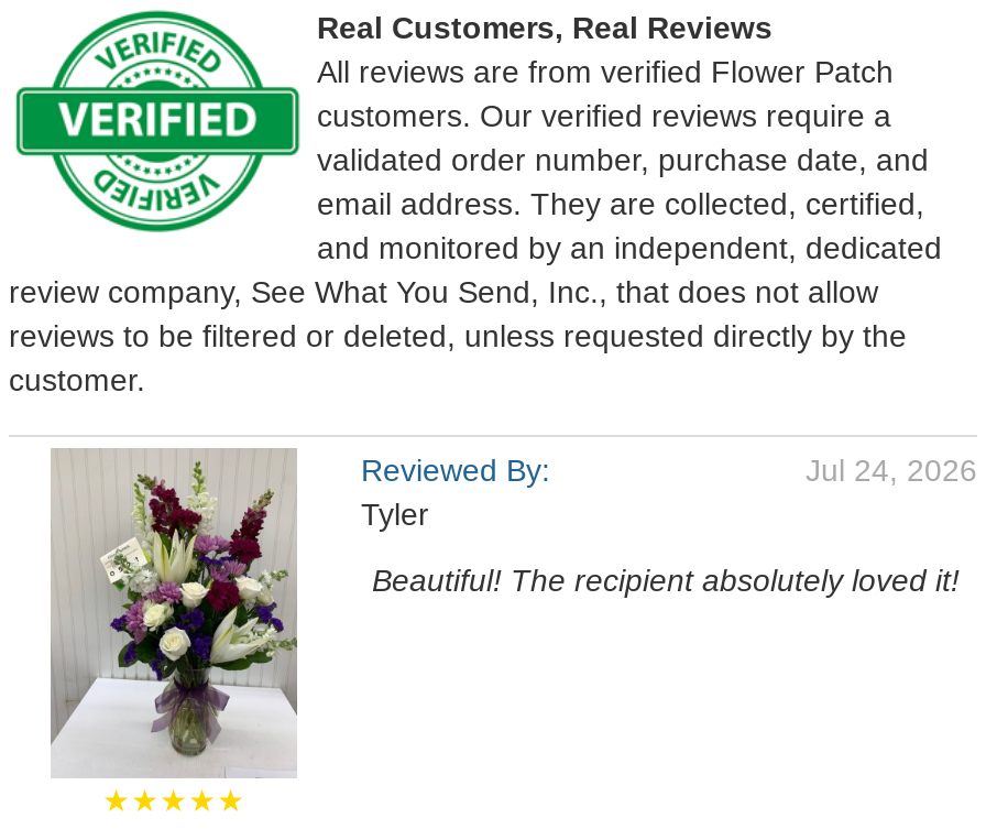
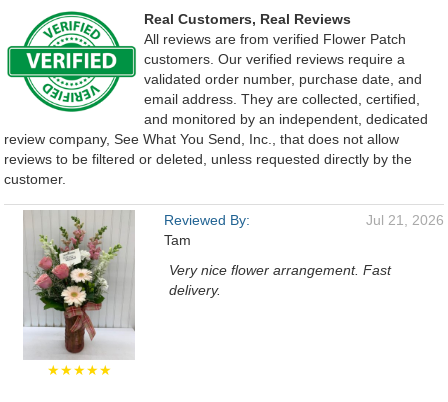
- [image]
- Tyler
+ [image]
+ Tam

- Jul 24, 2026
+ Jul 21, 2026

- Beautiful! The recipient absolutely loved it!
+ Very nice flower arrangement. Fast
+ delivery.
